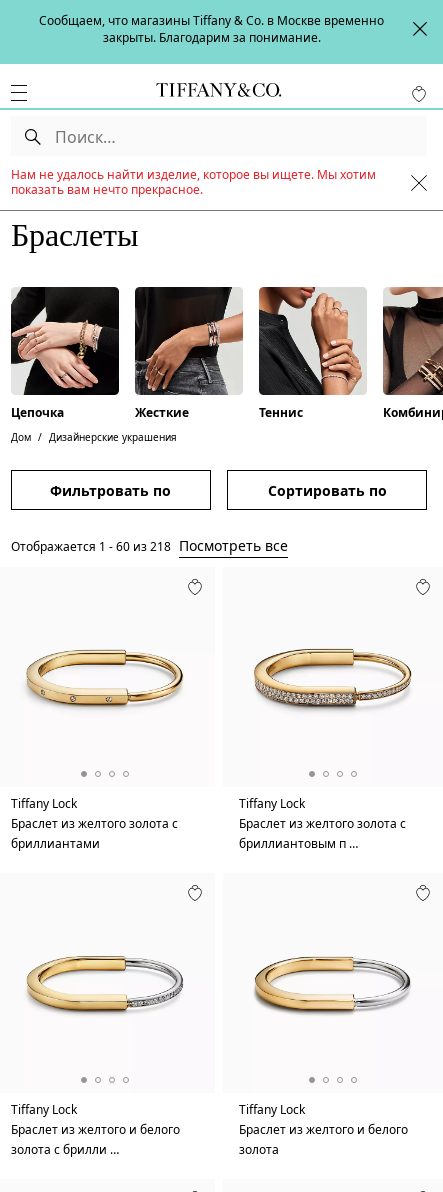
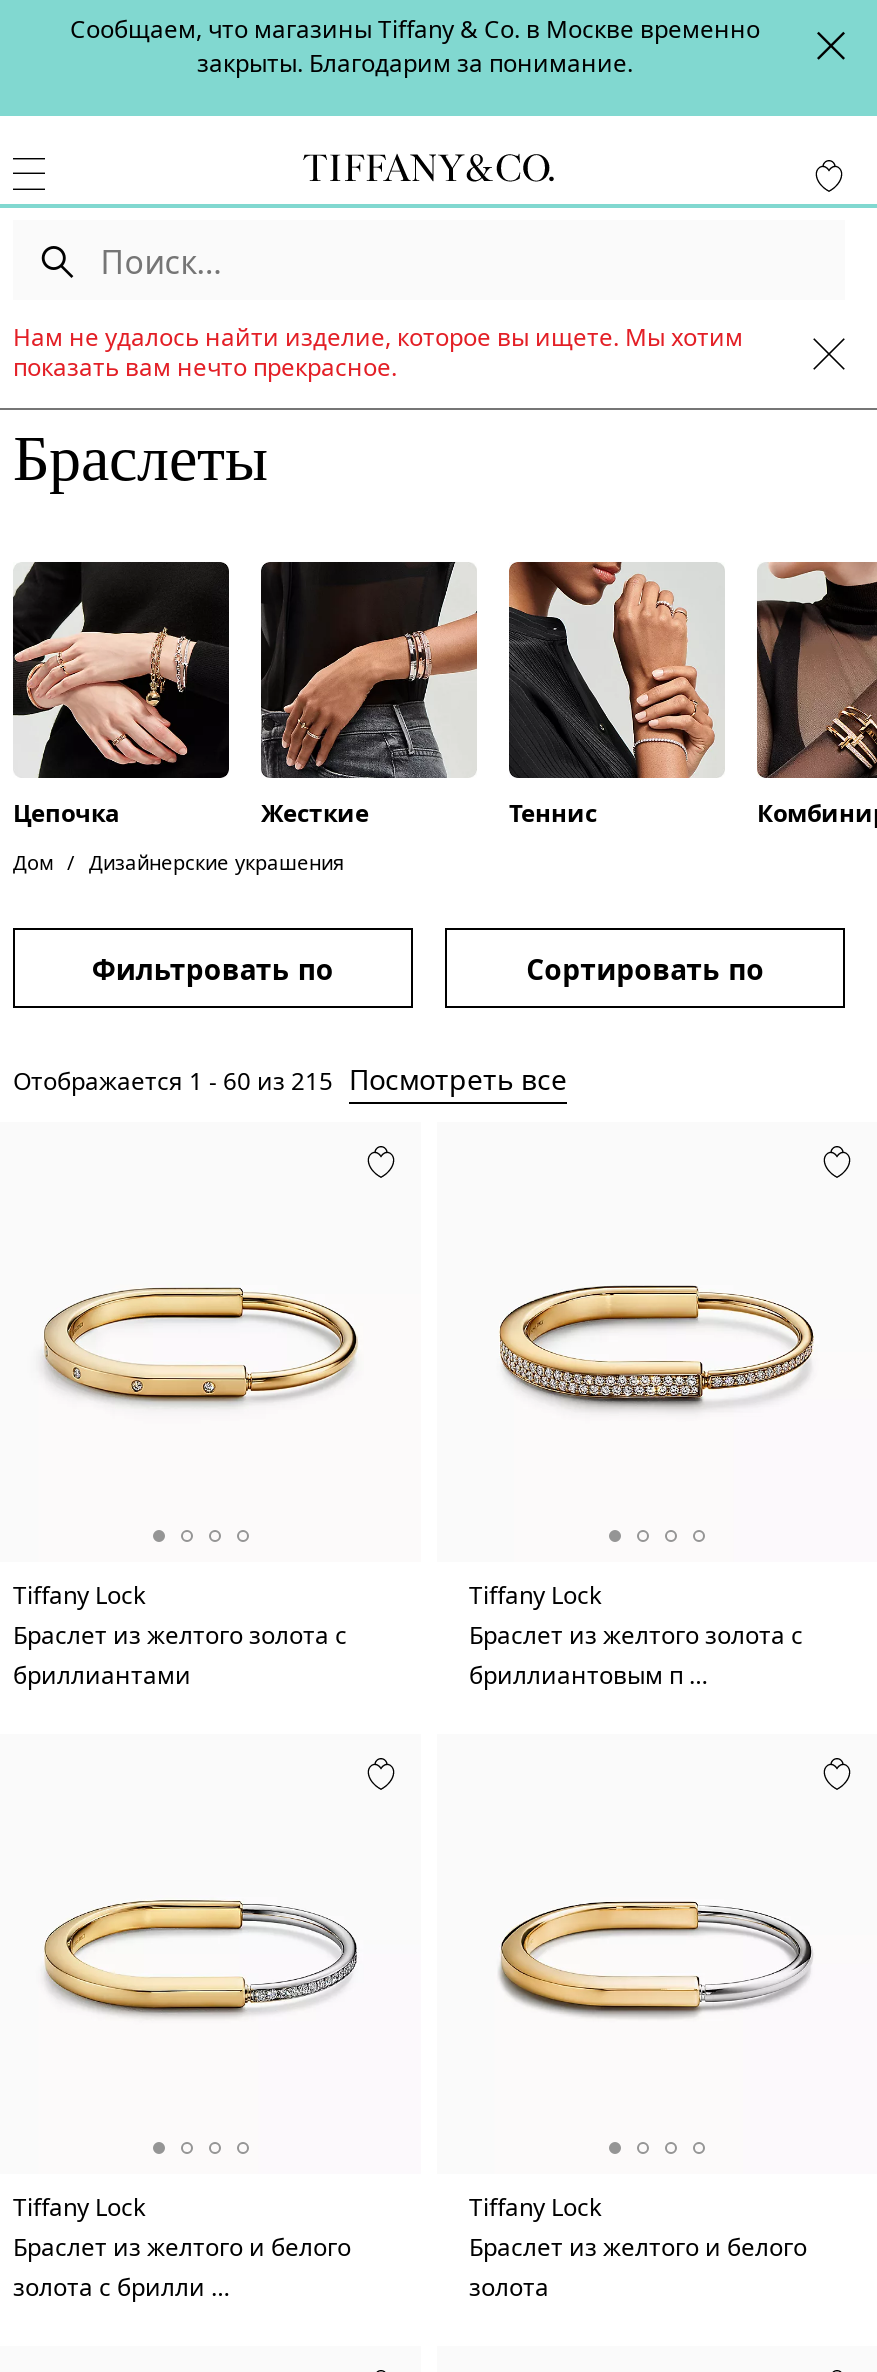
- Отображается 1 - 60 из 218 Посмотреть все
+ Отображается 1 - 60 из 215 Посмотреть все
